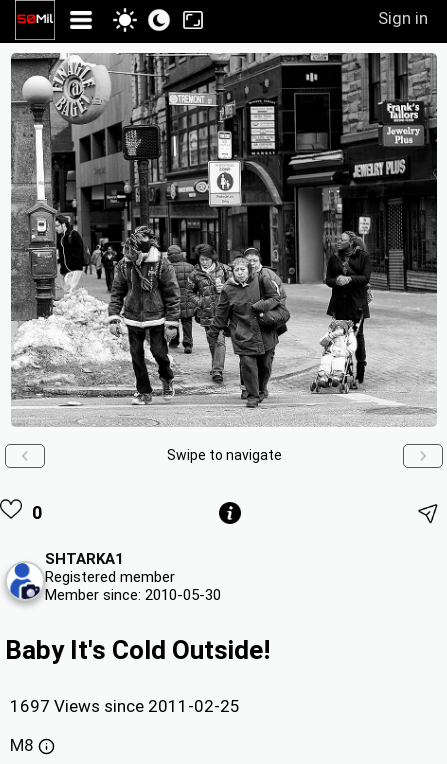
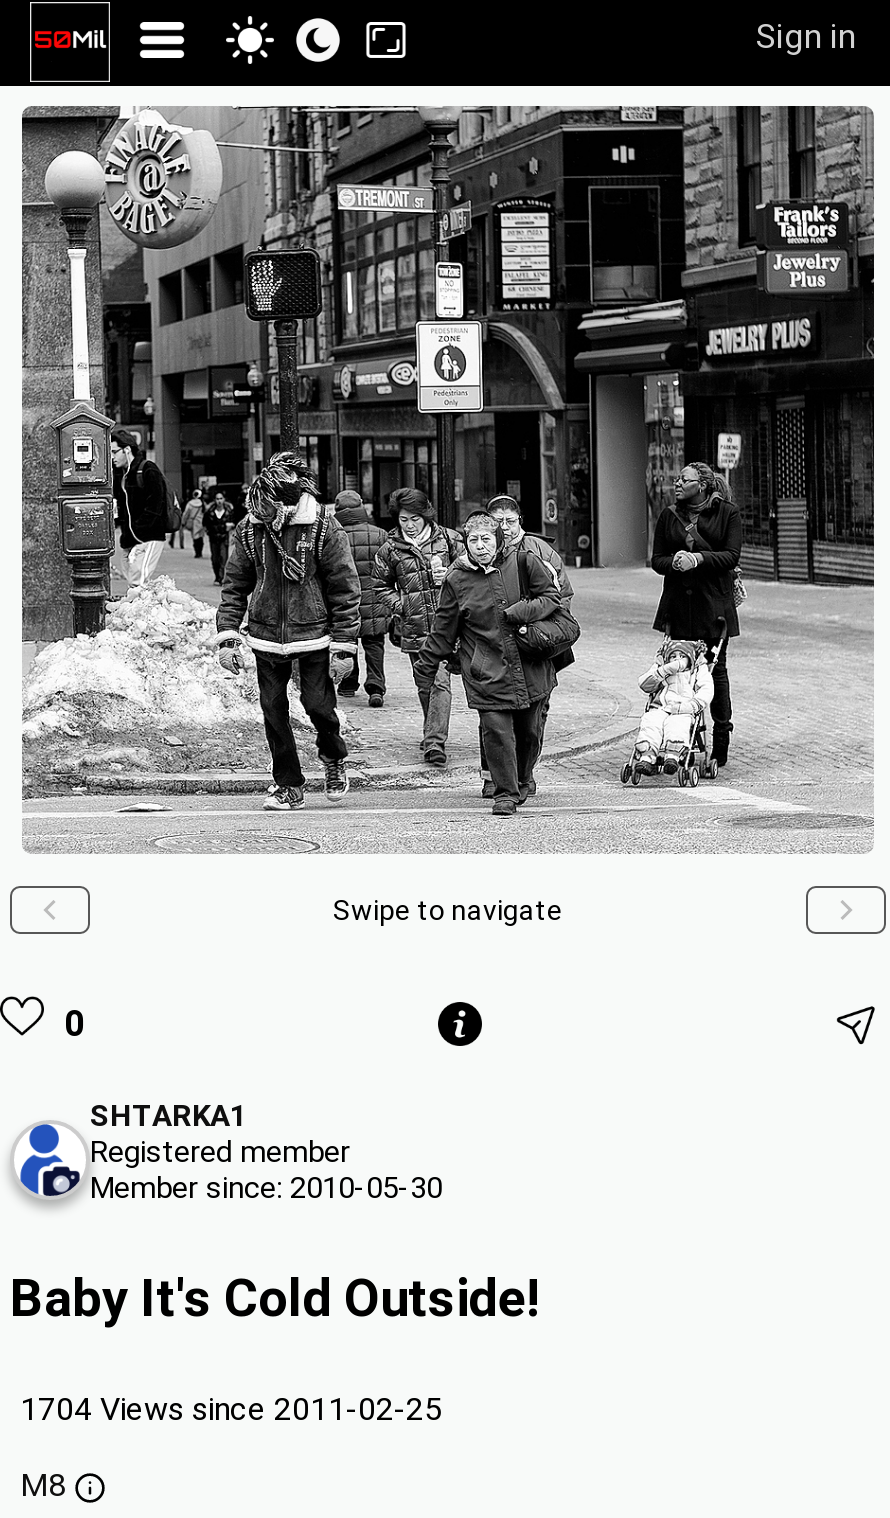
- 1697 Views since 2011-02-25
+ 1704 Views since 2011-02-25
